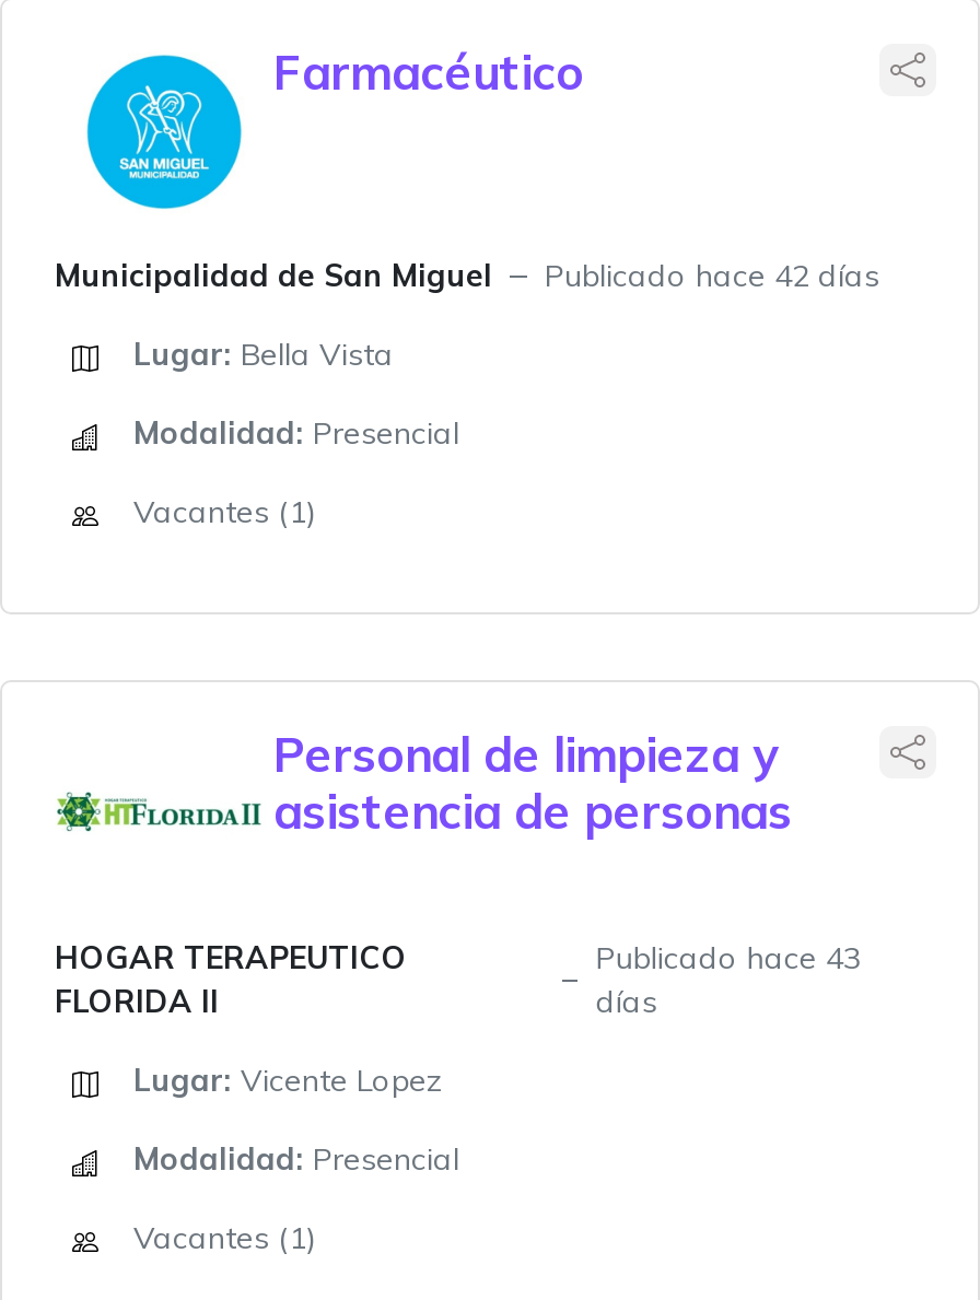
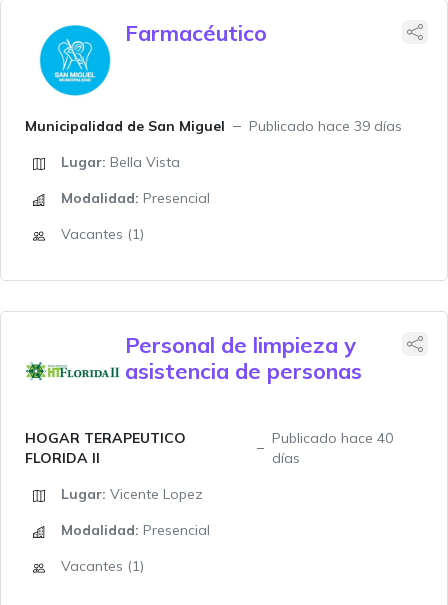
- Publicado hace 42 días
+ Publicado hace 39 días

- Publicado hace 43
+ Publicado hace 40
